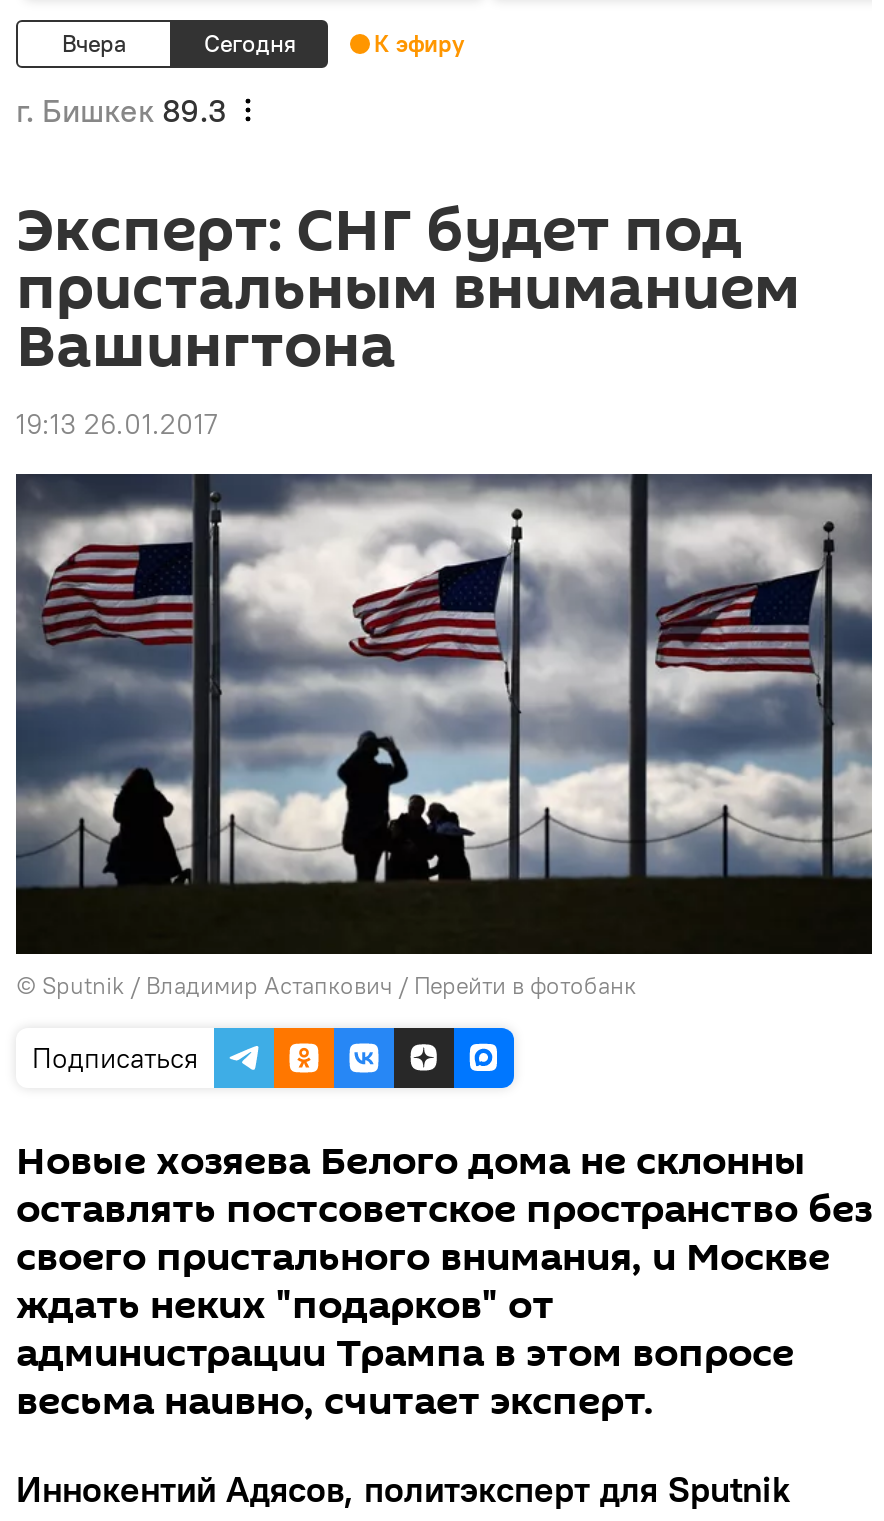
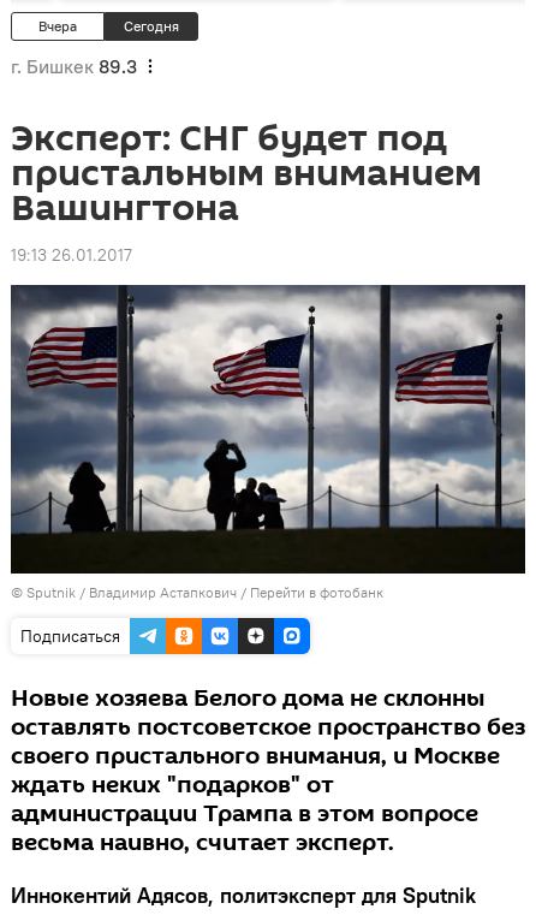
- К эфиру
